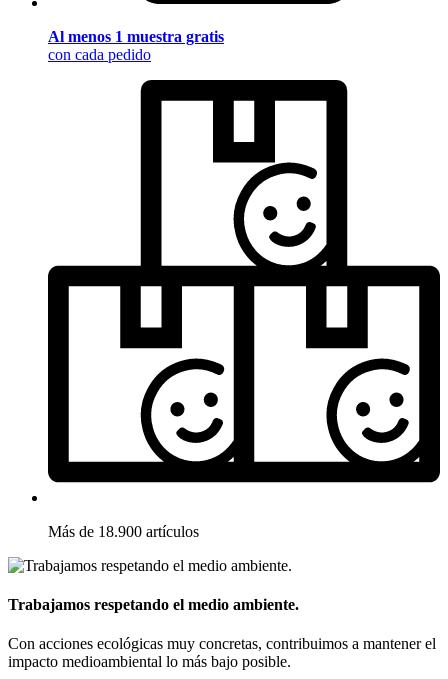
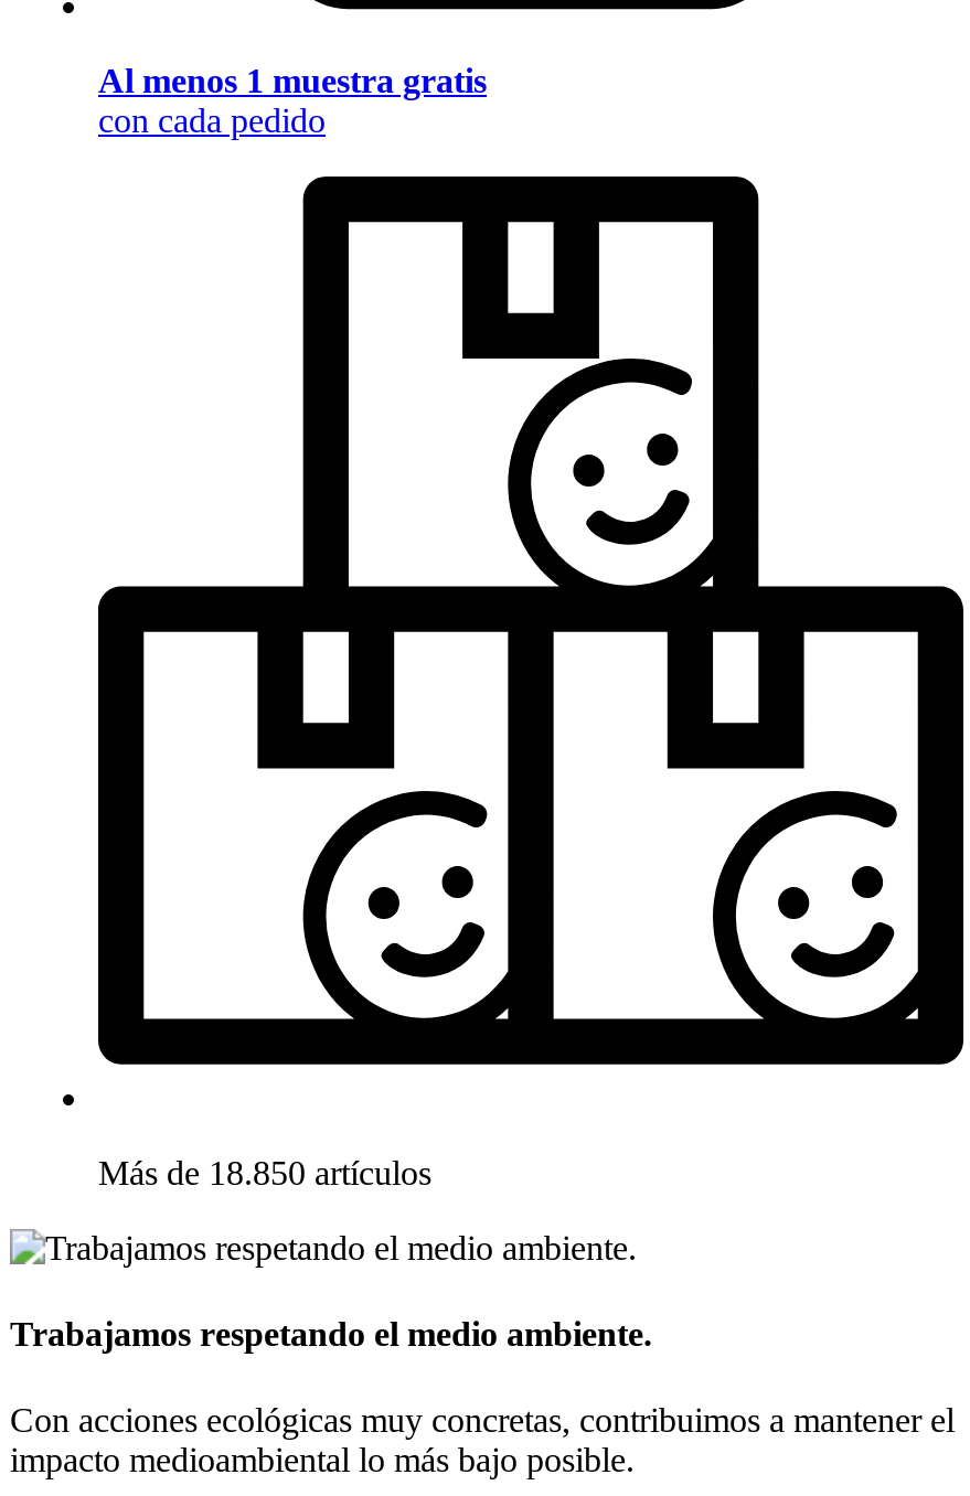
- Más de 18.900 artículos
+ Más de 18.850 artículos
